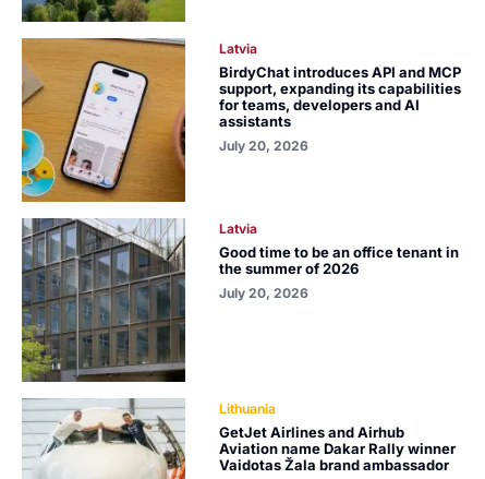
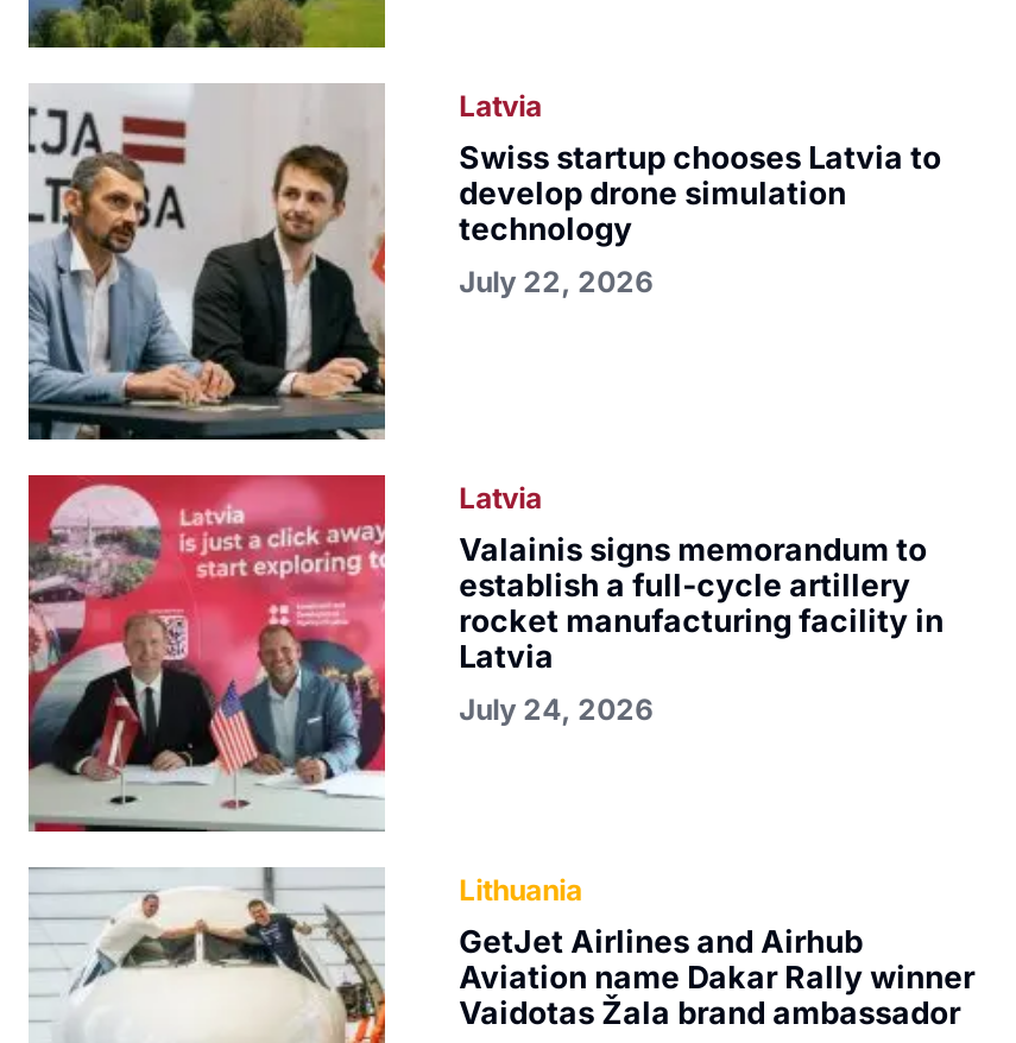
- [image]
- BirdyChat introduces API and MCP
- support, expanding its capabilities
- for teams, developers and AI
- assistants
- July 20, 2026
+ [image]
+ Swiss startup chooses Latvia to
+ develop drone simulation
+ technology
+ July 22, 2026

- [image]
- Good time to be an office tenant in
- the summer of 2026
- July 20, 2026
+ [image]
+ Valainis signs memorandum to
+ establish a full-cycle artillery
+ rocket manufacturing facility in
+ Latvia
+ July 24, 2026
